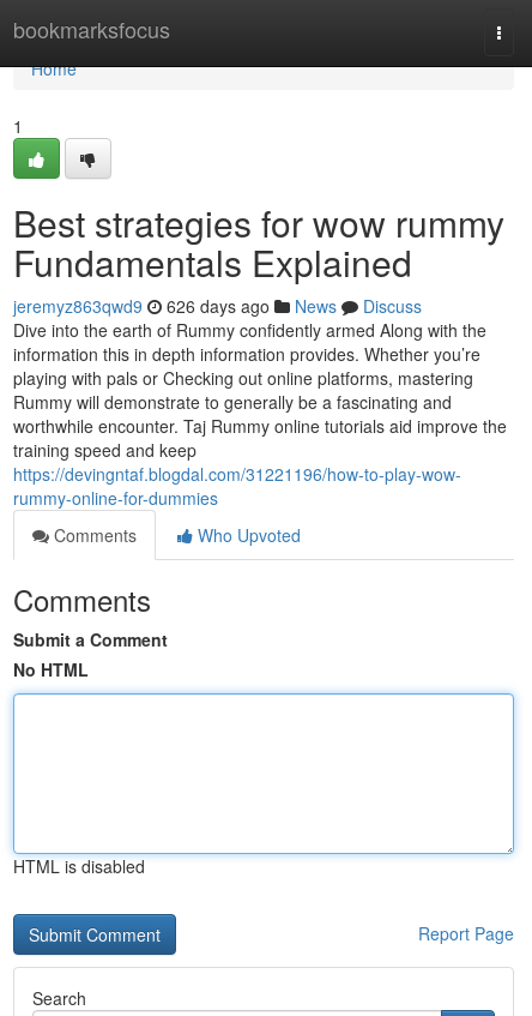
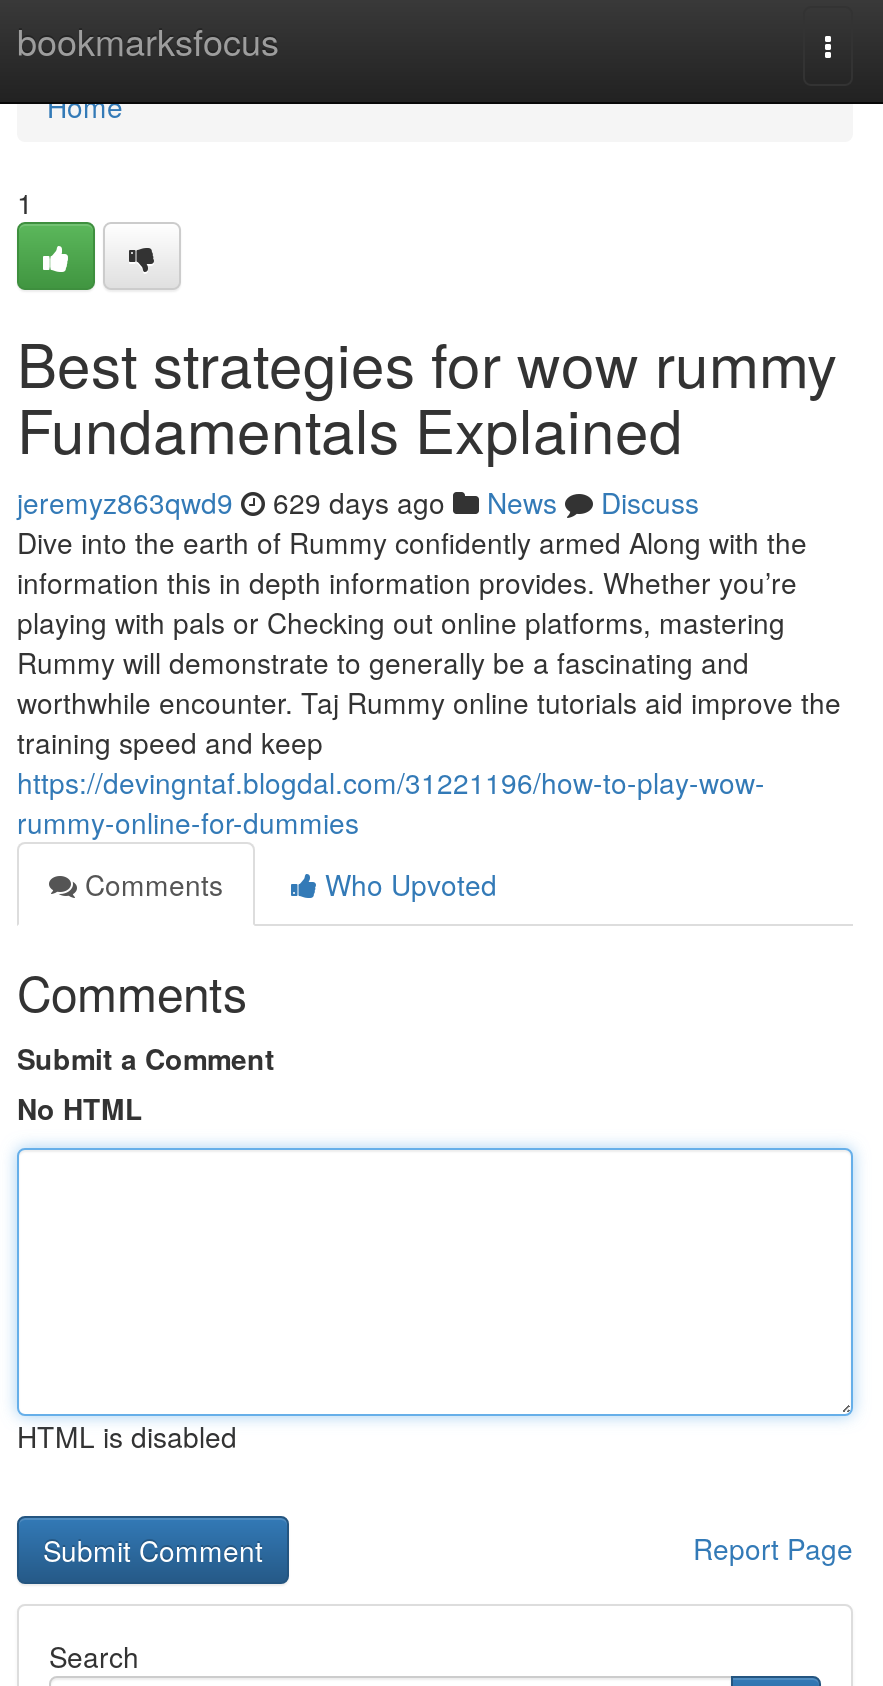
- jeremyz863qwd9 626 days ago News Discuss
+ jeremyz863qwd9 629 days ago News Discuss
